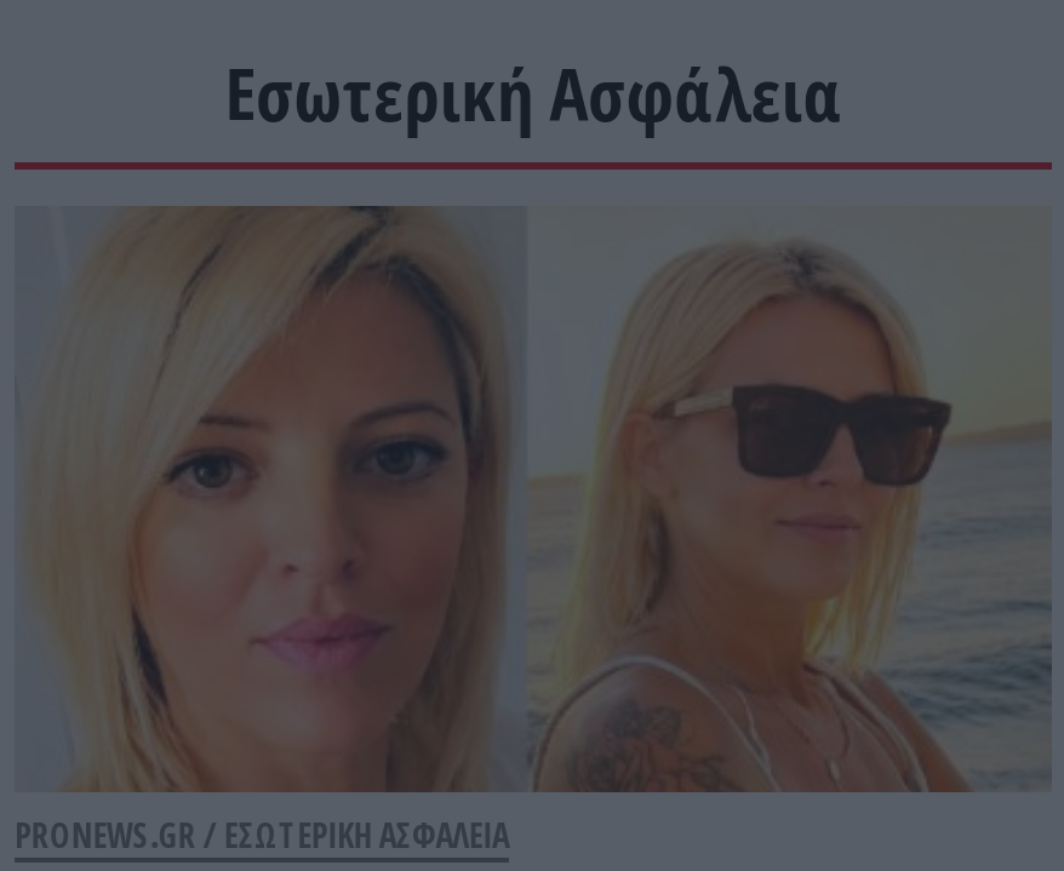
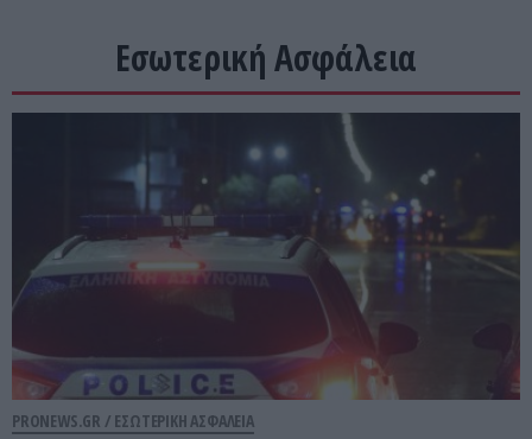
- [image]
+ [image]
